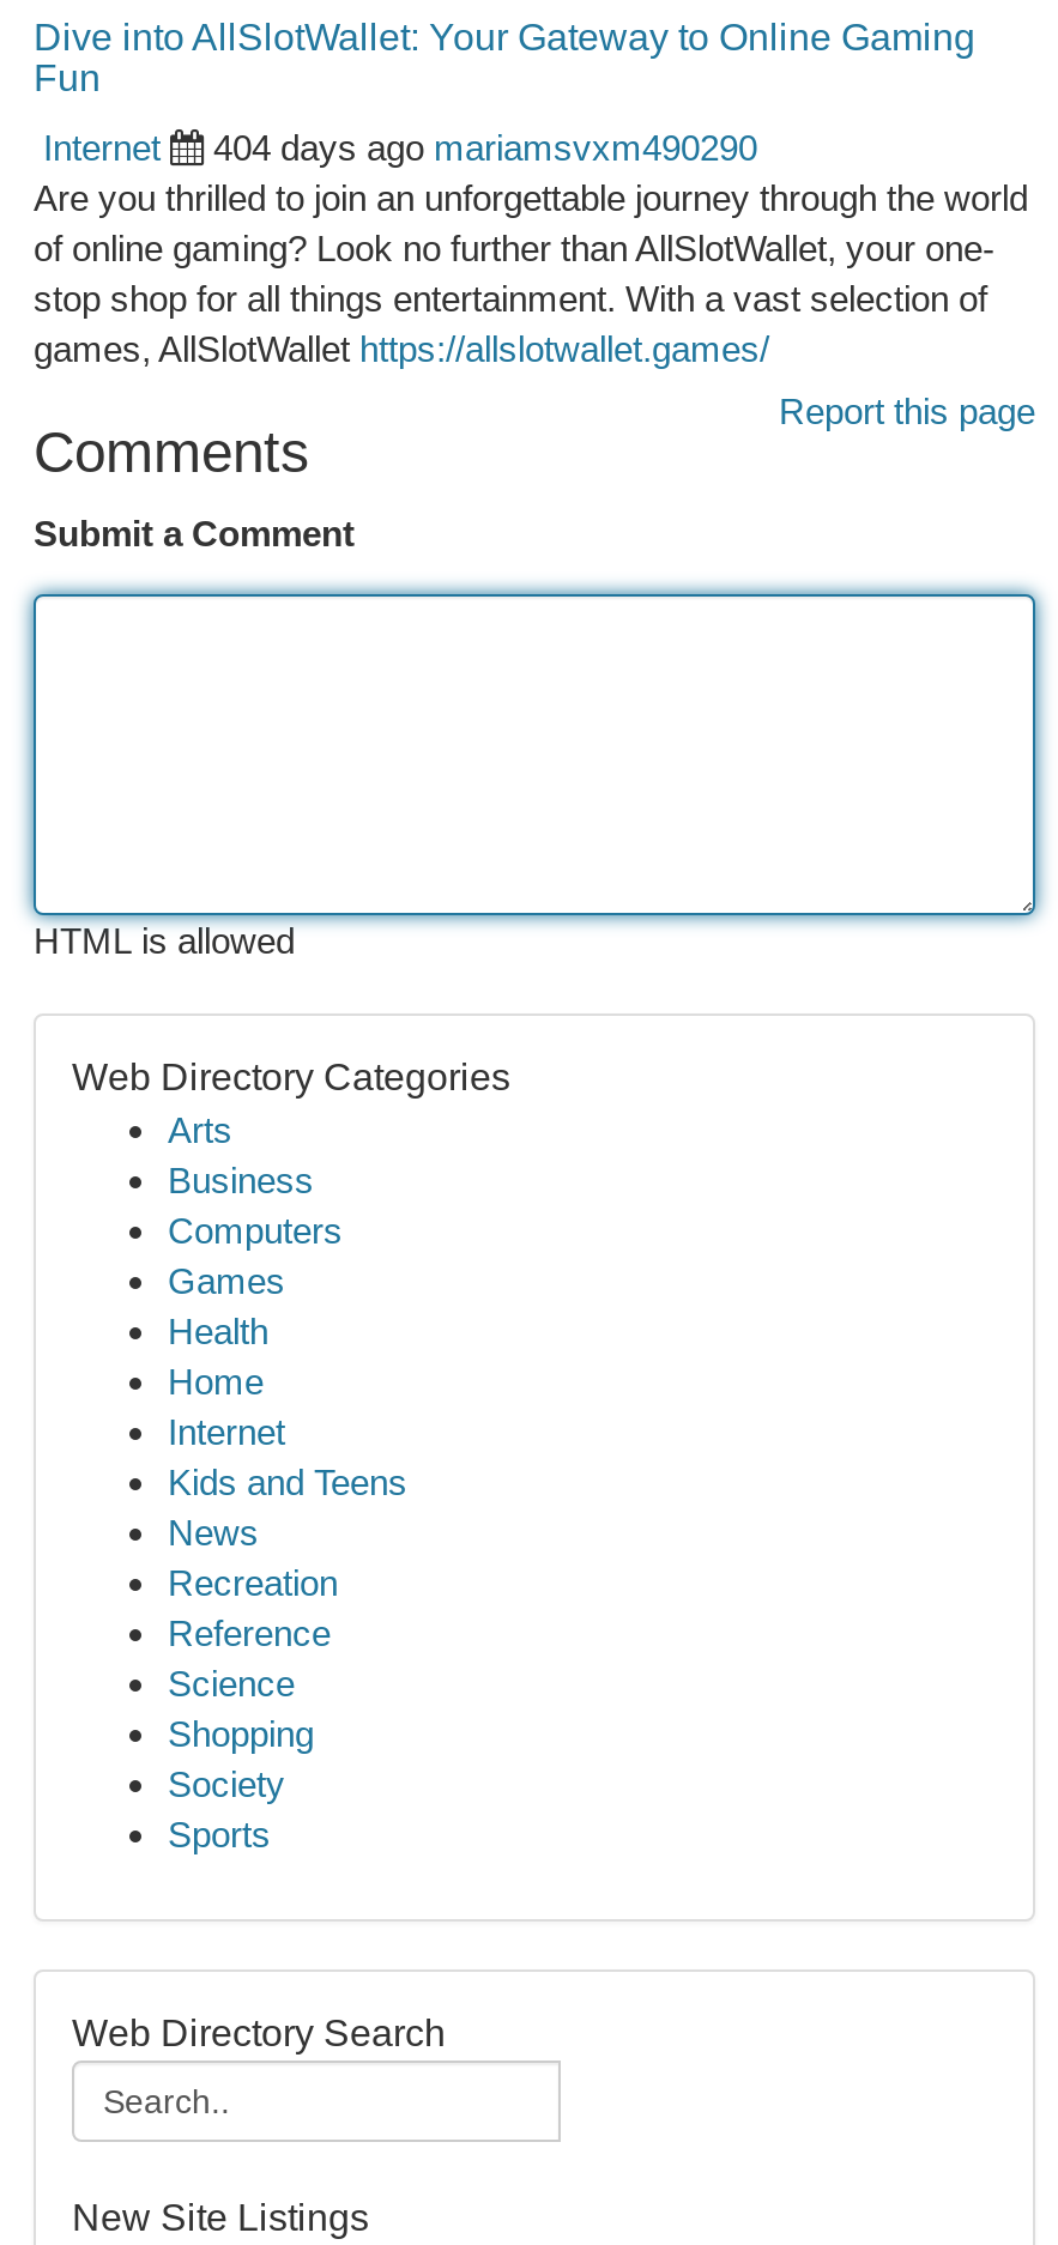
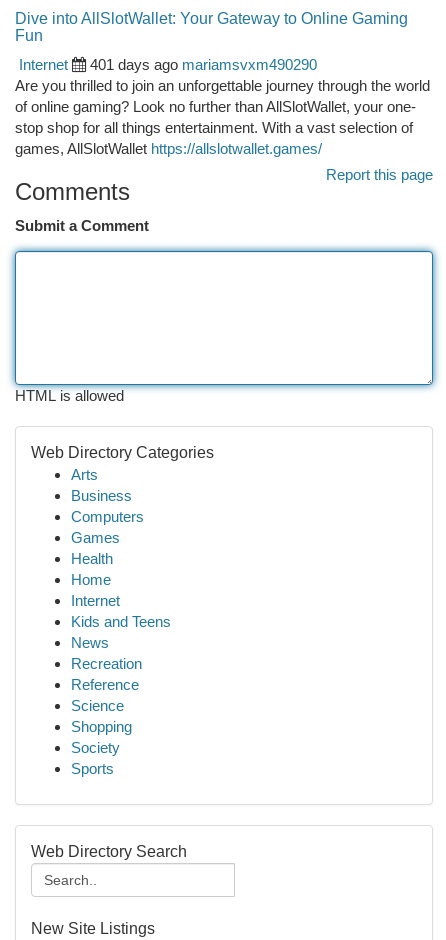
- 404 days ago mariamsvxm490290
+ 401 days ago mariamsvxm490290
